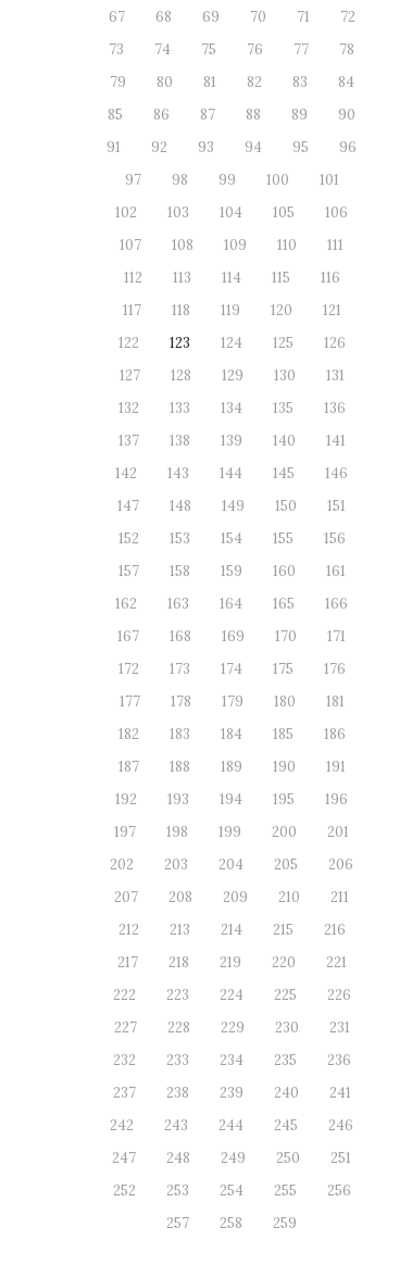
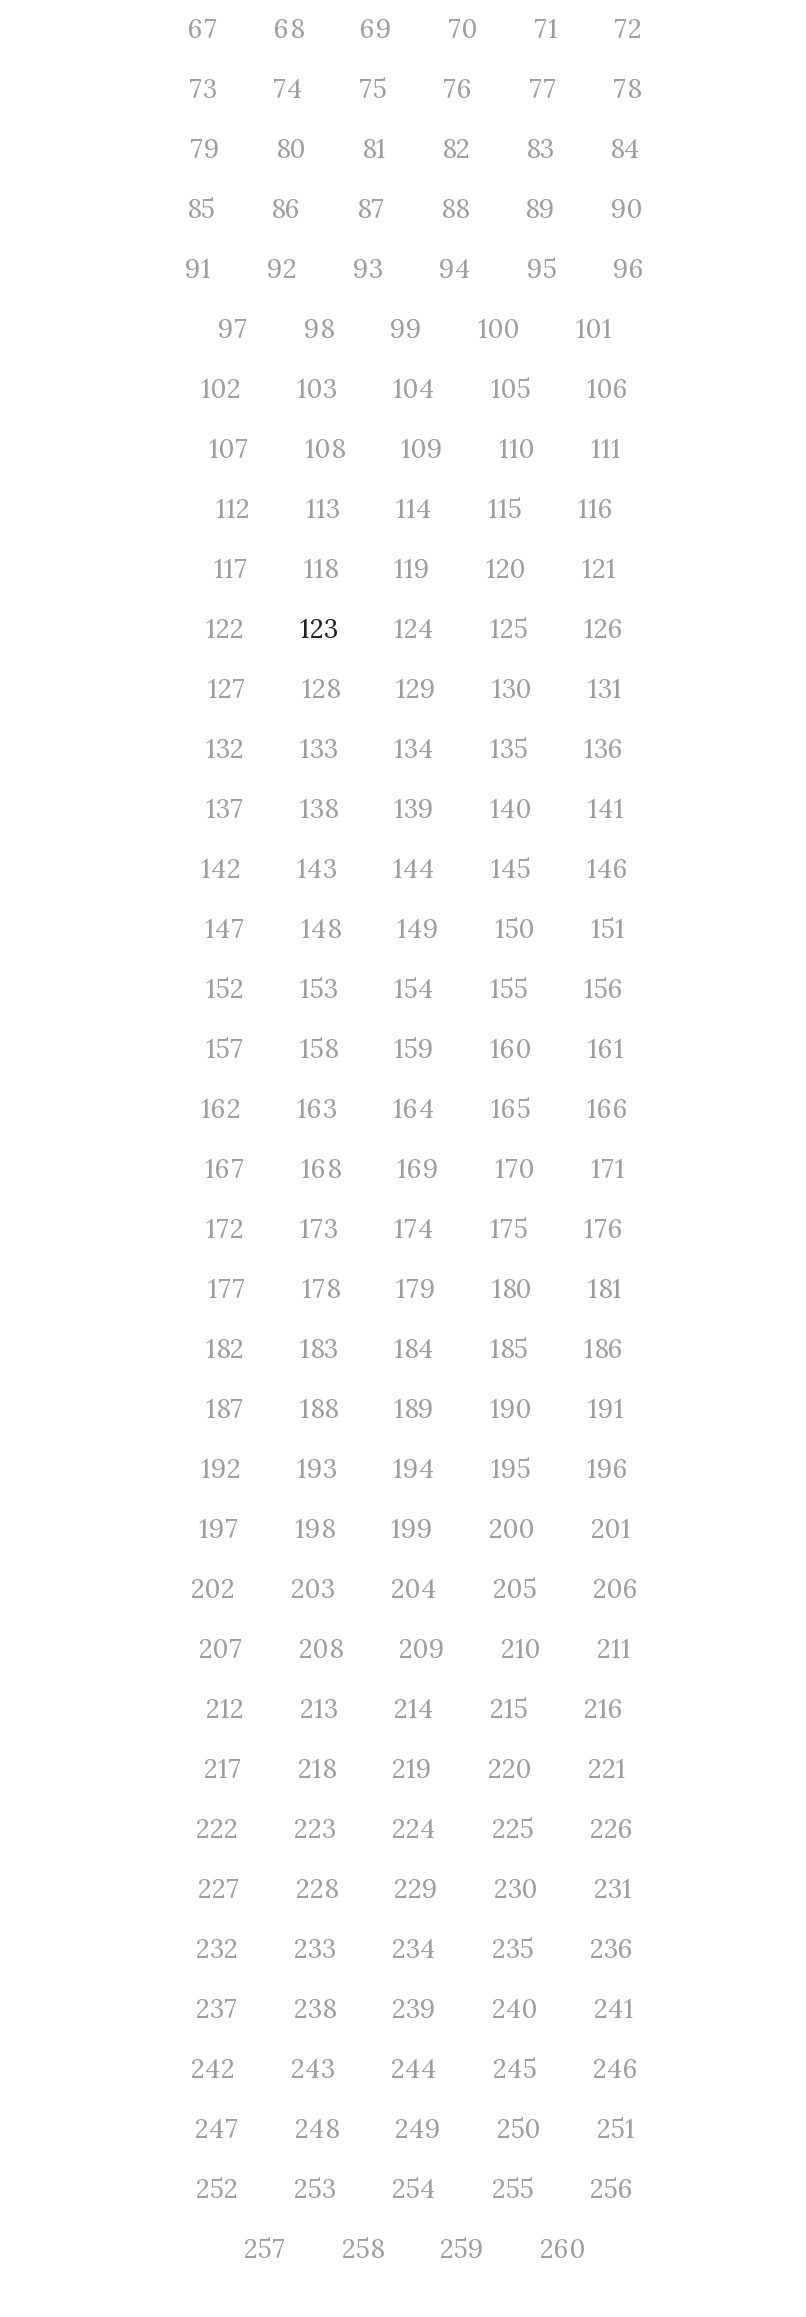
+ 260
